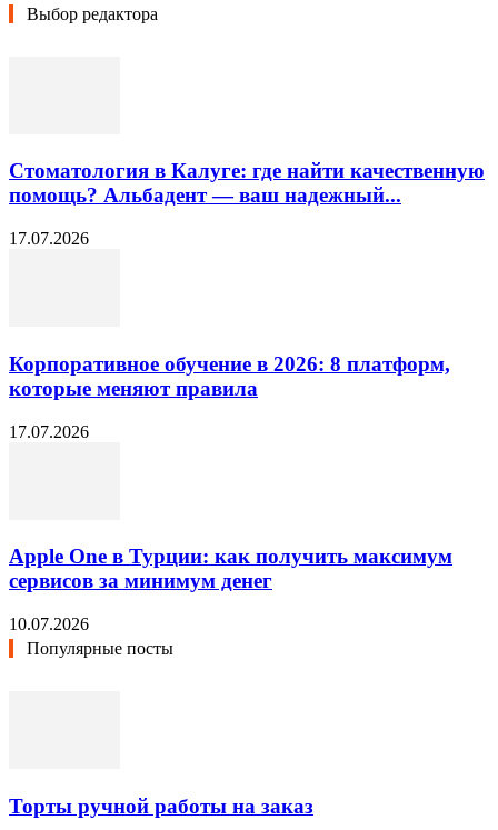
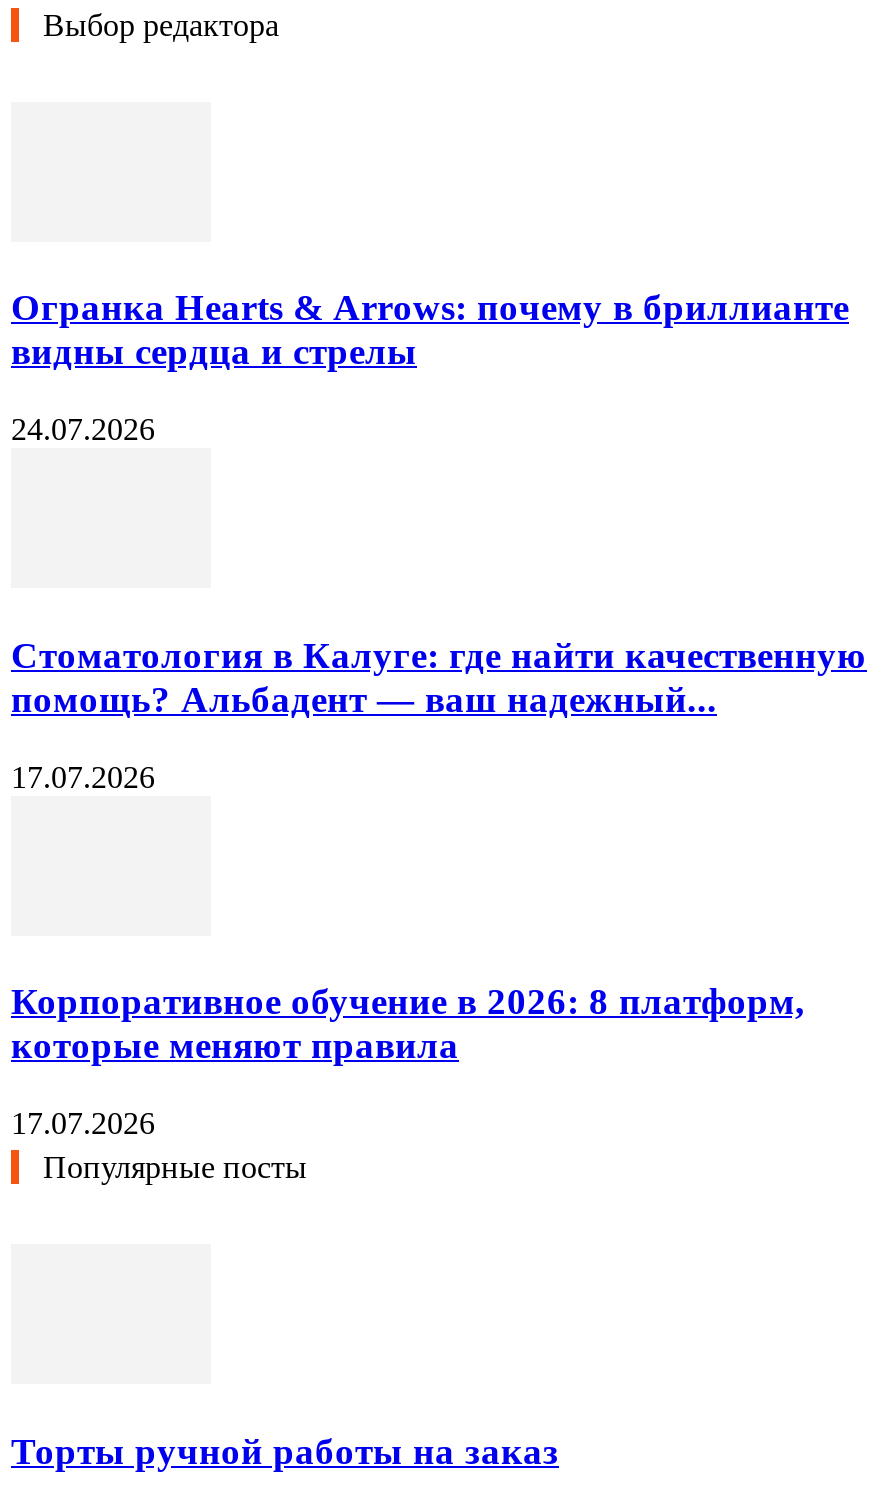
+ Огранка Hearts & Arrows: почему в бриллианте
+ видны сердца и стрелы
+ 24.07.2026

moved down: Стоматология в Калуге: где найти качественную | помощь? Альбадент — ваш надежный... | 17.07.2026 | Корпоративное обучение в 2026: 8 платформ, | которые меняют правила | 17.07.2026

- Apple One в Турции: как получить максимум
- сервисов за минимум денег
- 10.07.2026
